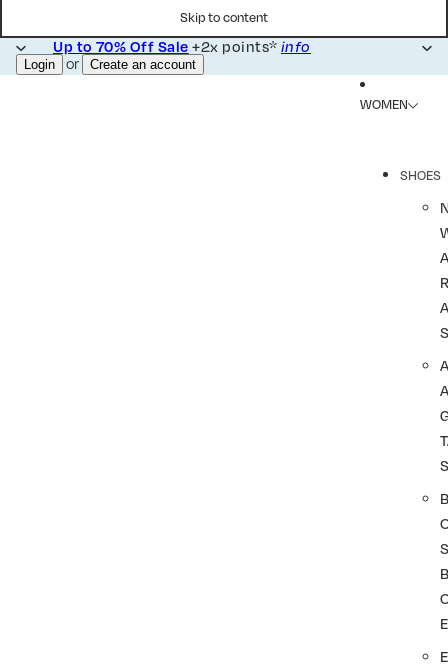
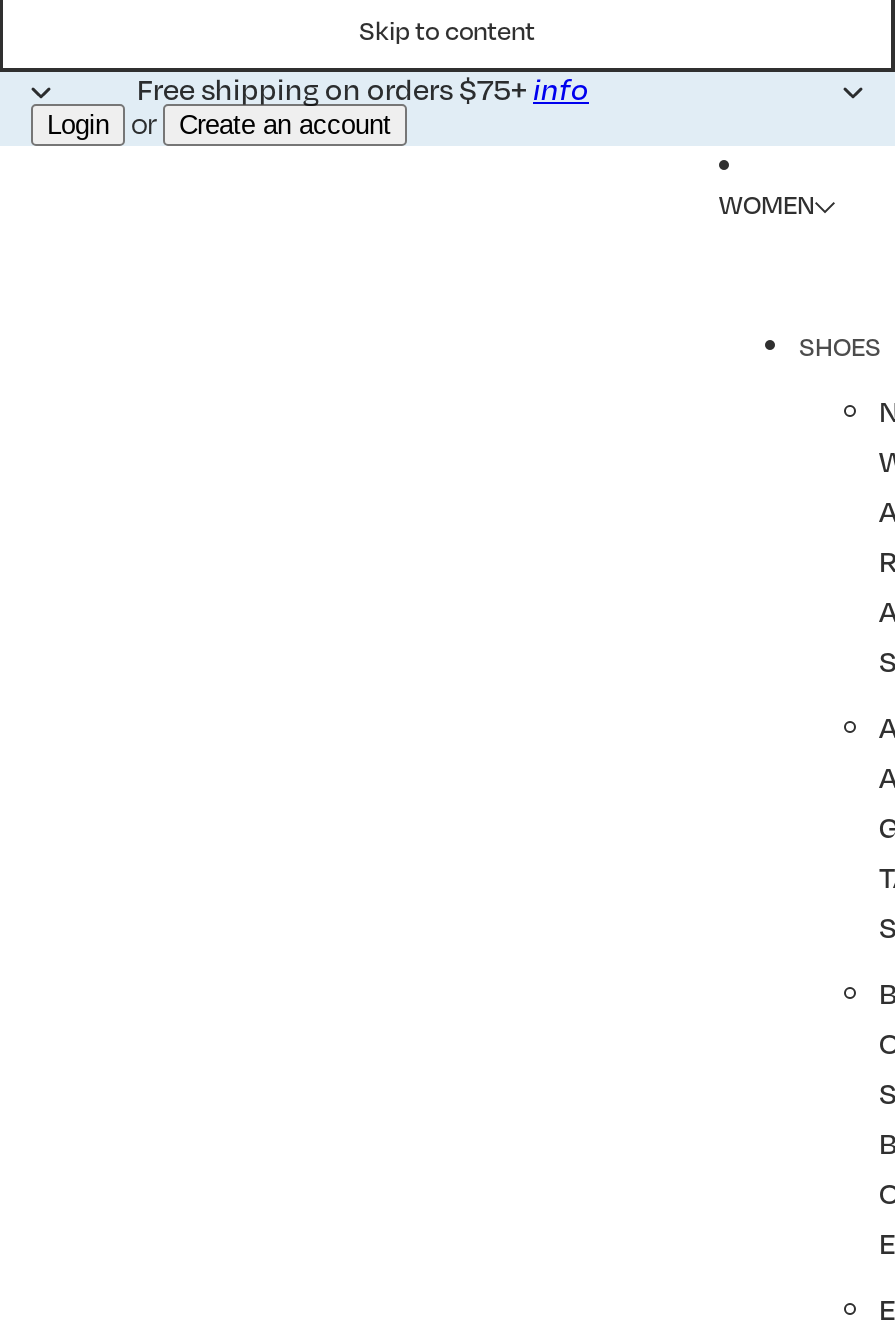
- Up to 70% Off Sale+2x points*info
+ Free shipping on orders $75+info
